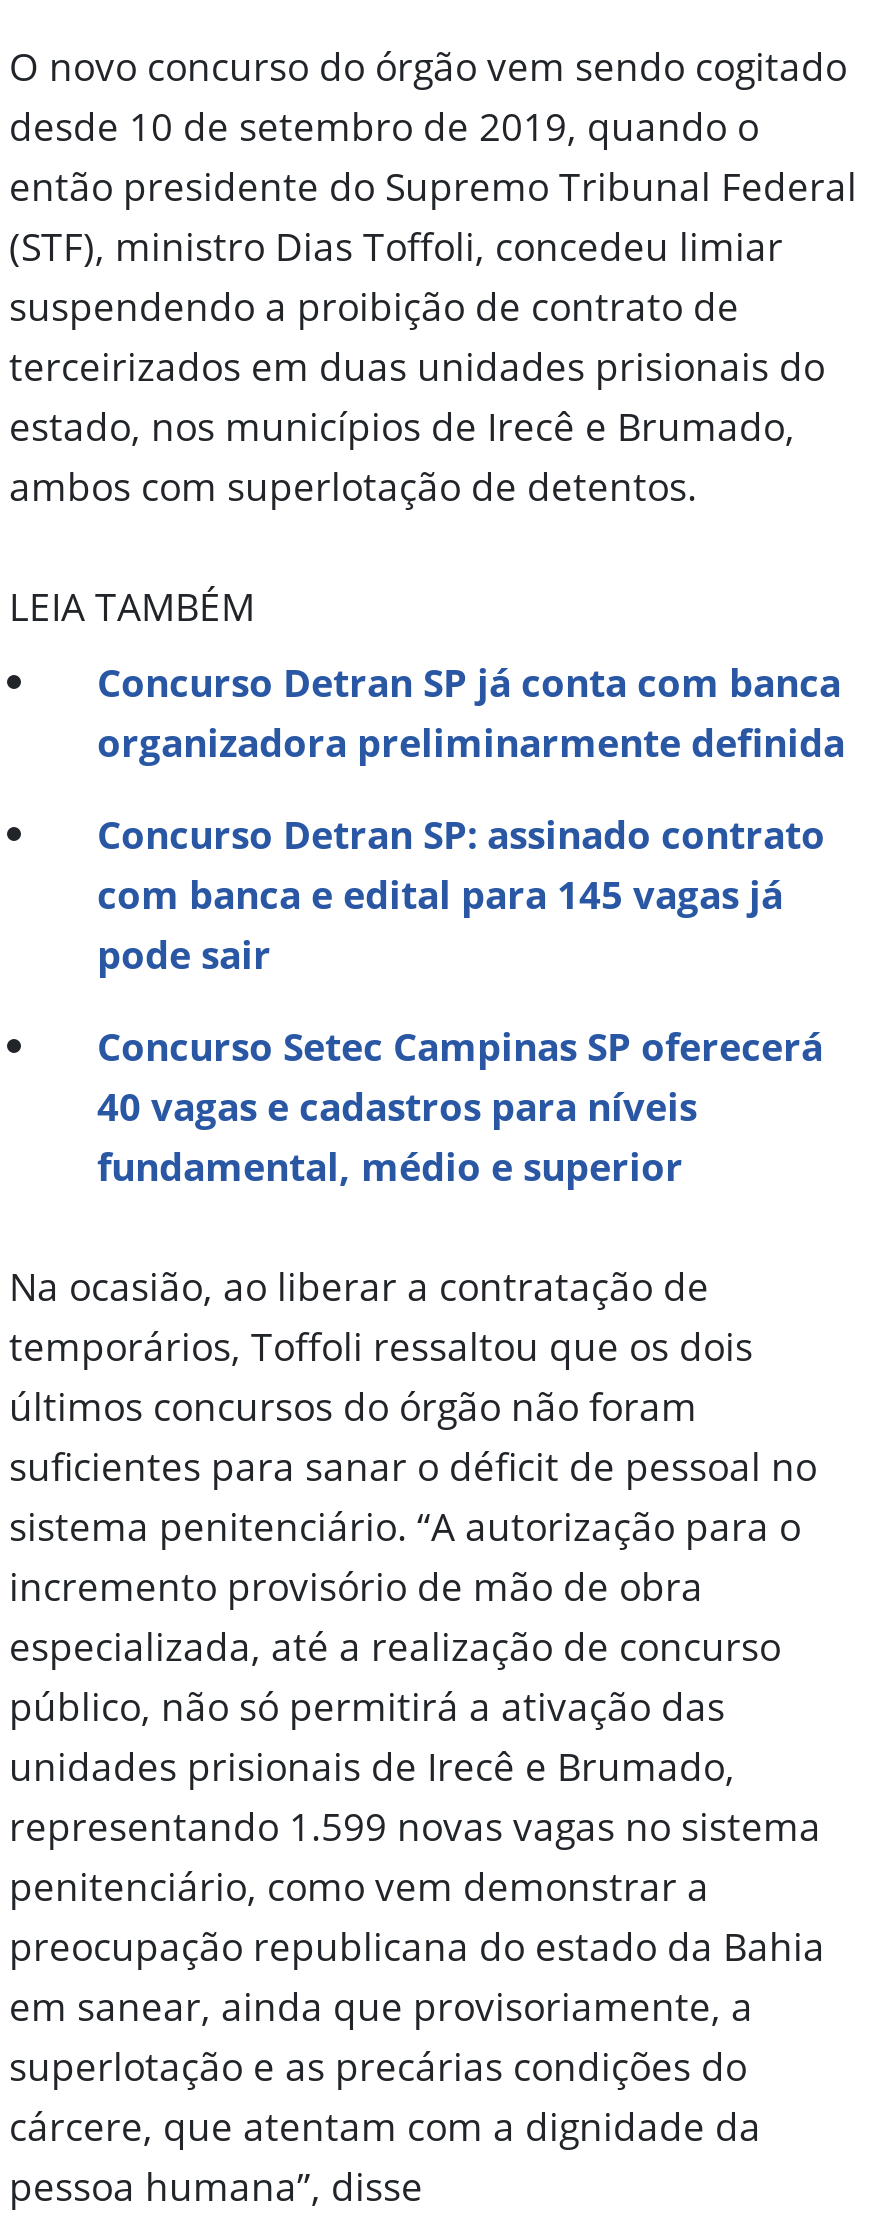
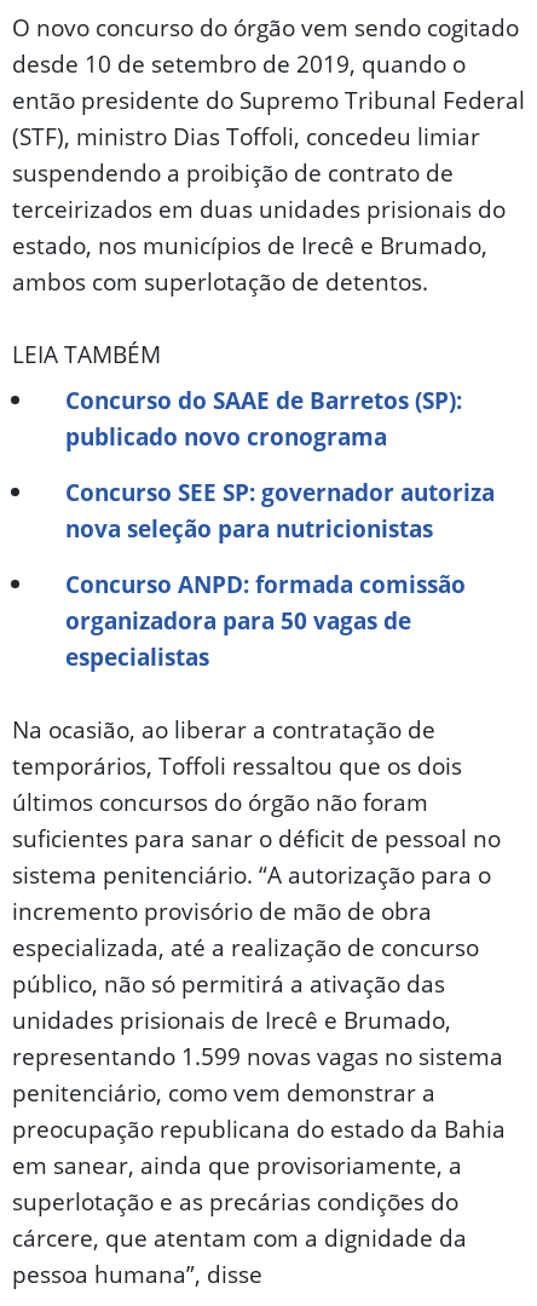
- Concurso Detran SP já conta com banca
- organizadora preliminarmente definida
+ Concurso do SAAE de Barretos (SP):
+ publicado novo cronograma

- Concurso Detran SP: assinado contrato
- com banca e edital para 145 vagas já
- pode sair
+ Concurso SEE SP: governador autoriza
+ nova seleção para nutricionistas

- Concurso Setec Campinas SP oferecerá
- 40 vagas e cadastros para níveis
- fundamental, médio e superior
+ Concurso ANPD: formada comissão
+ organizadora para 50 vagas de
+ especialistas
